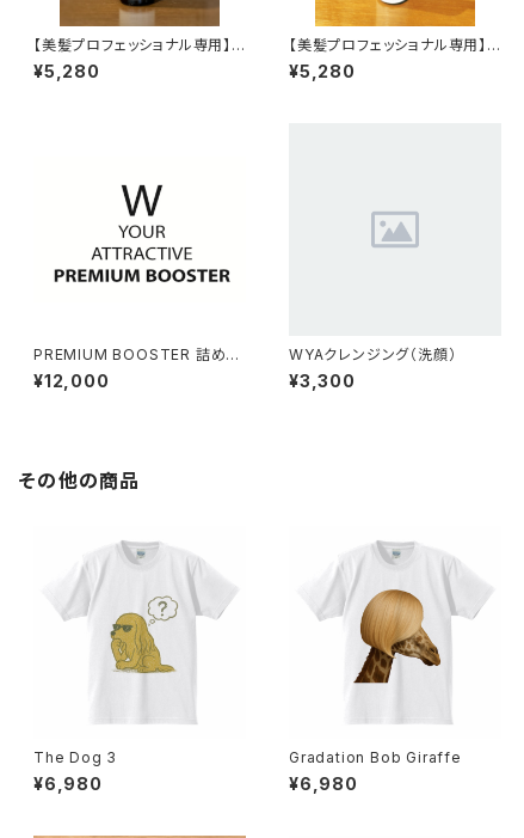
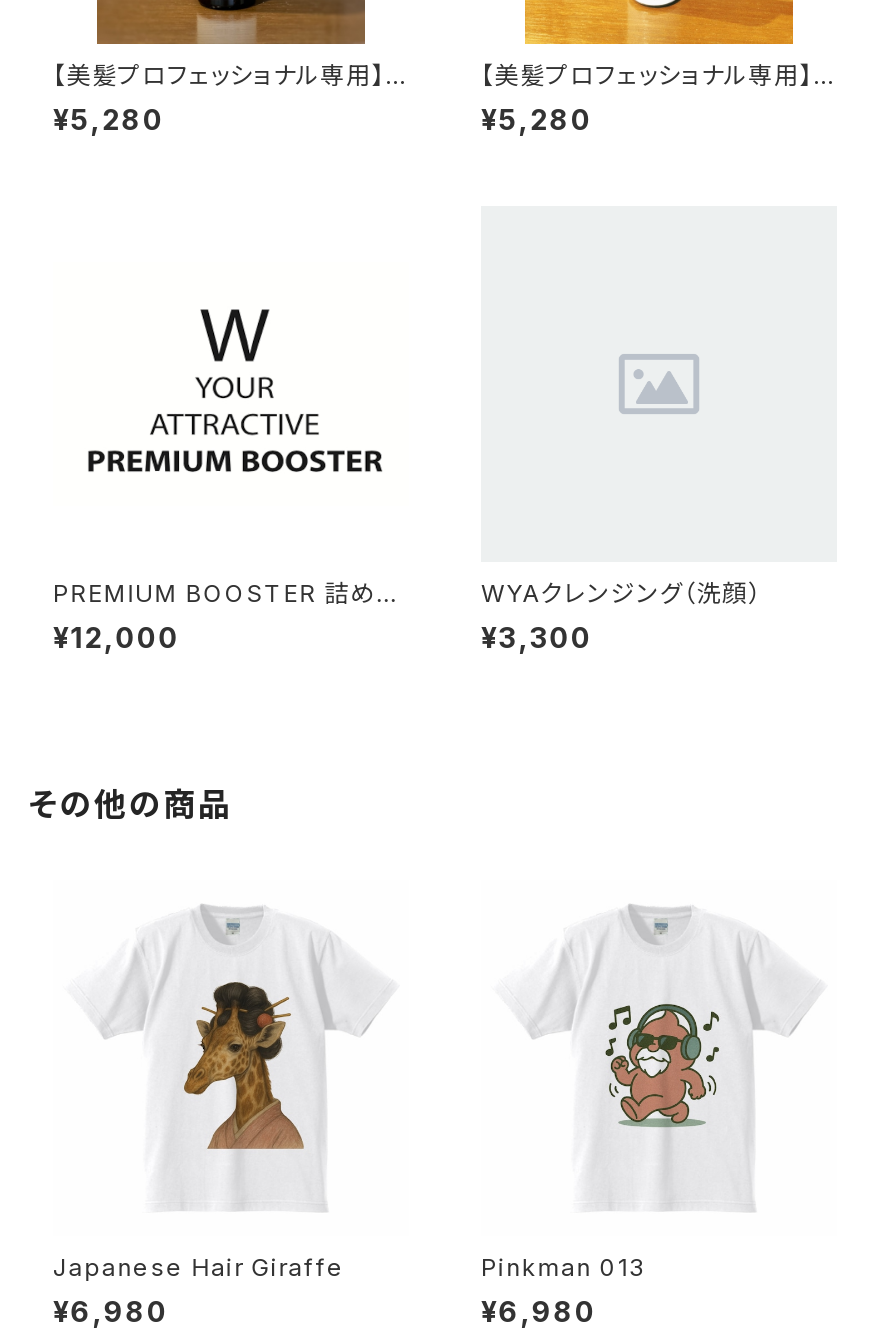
- [image]
+ [image]

- [image]
+ [image]

- The Dog 3
+ Japanese Hair Giraffe

- Gradation Bob Giraffe
+ Pinkman 013
